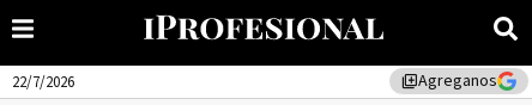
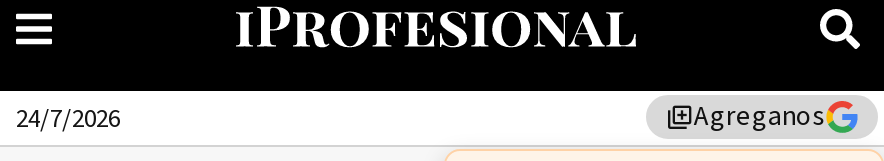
- 22/7/2026
+ 24/7/2026
